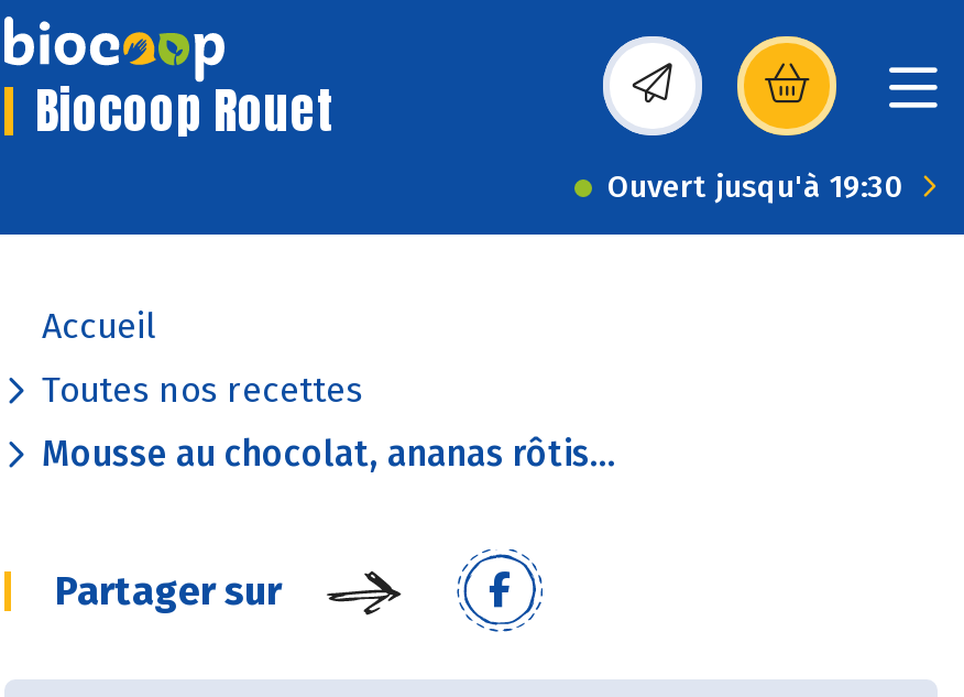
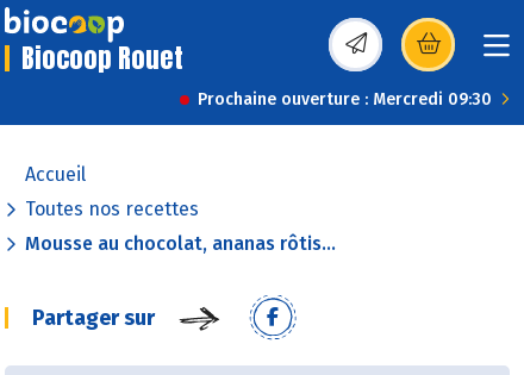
- Ouvert jusqu'à 19:30
+ Prochaine ouverture : Mercredi 09:30
